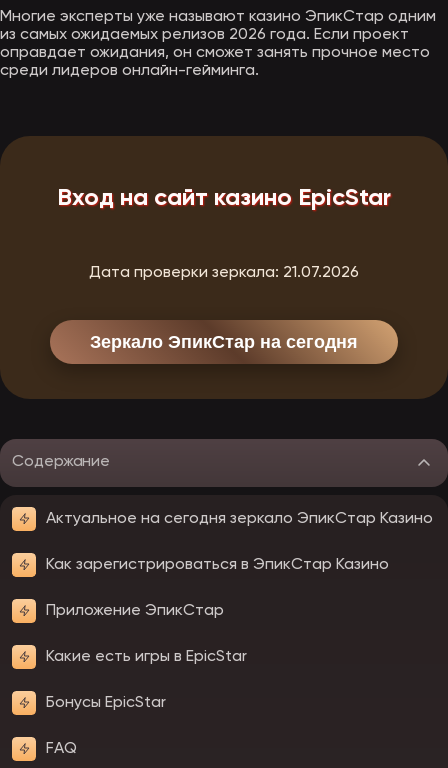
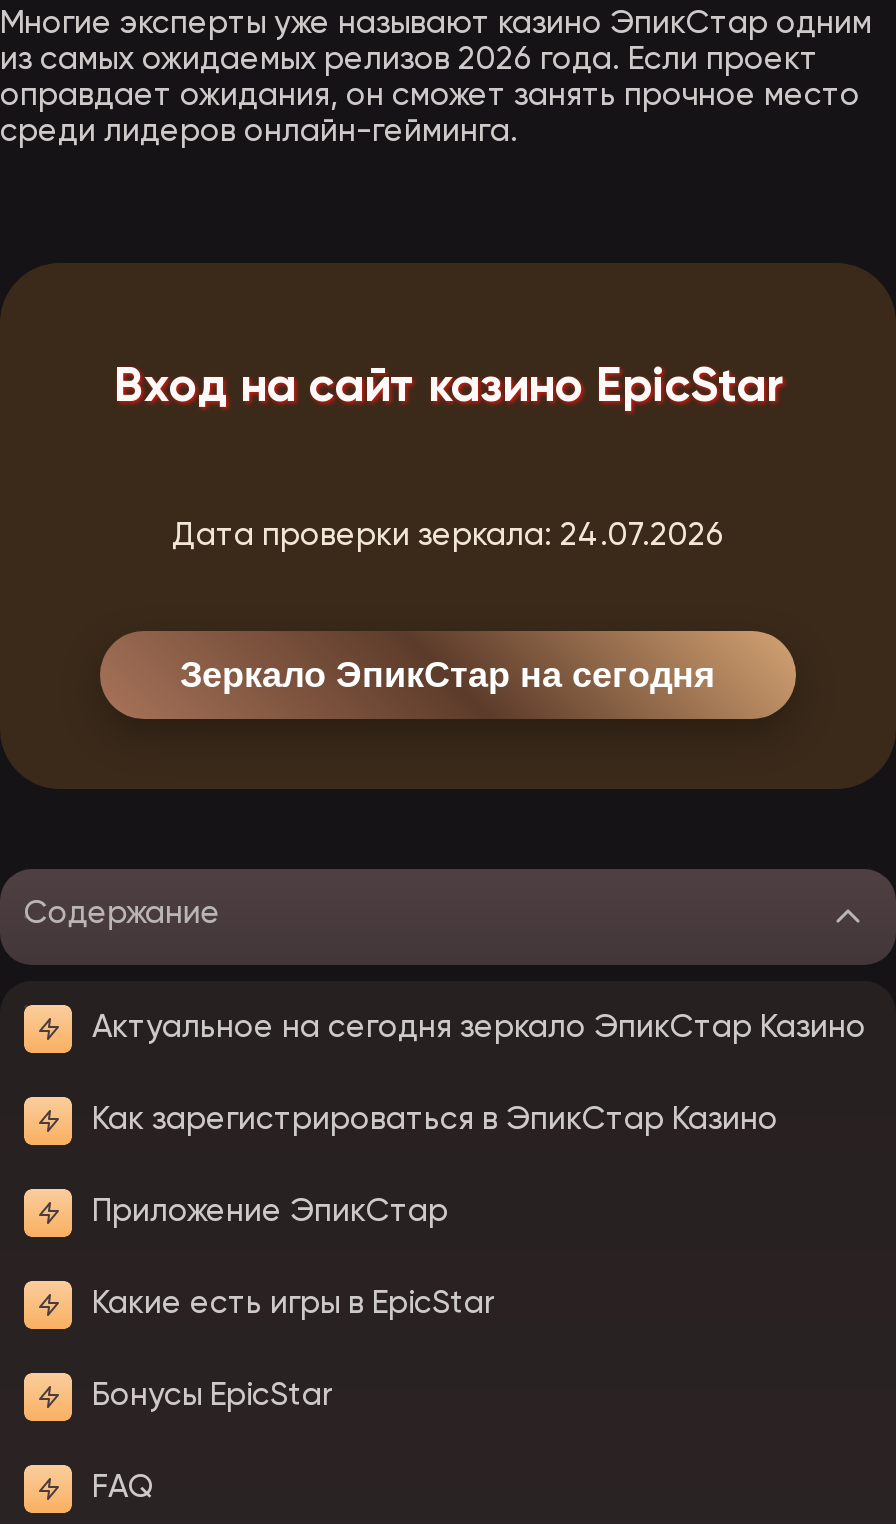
- Дата проверки зеркала: 21.07.2026
+ Дата проверки зеркала: 24.07.2026
